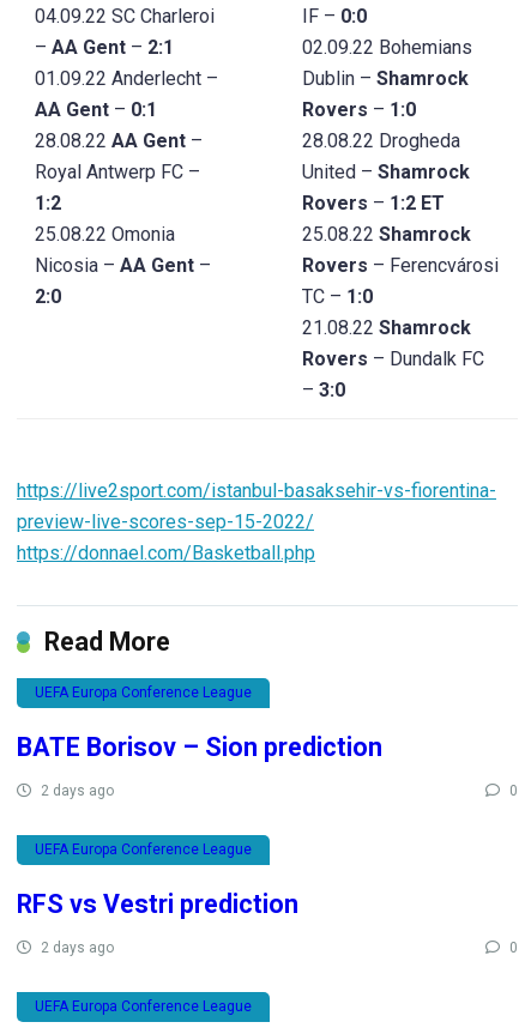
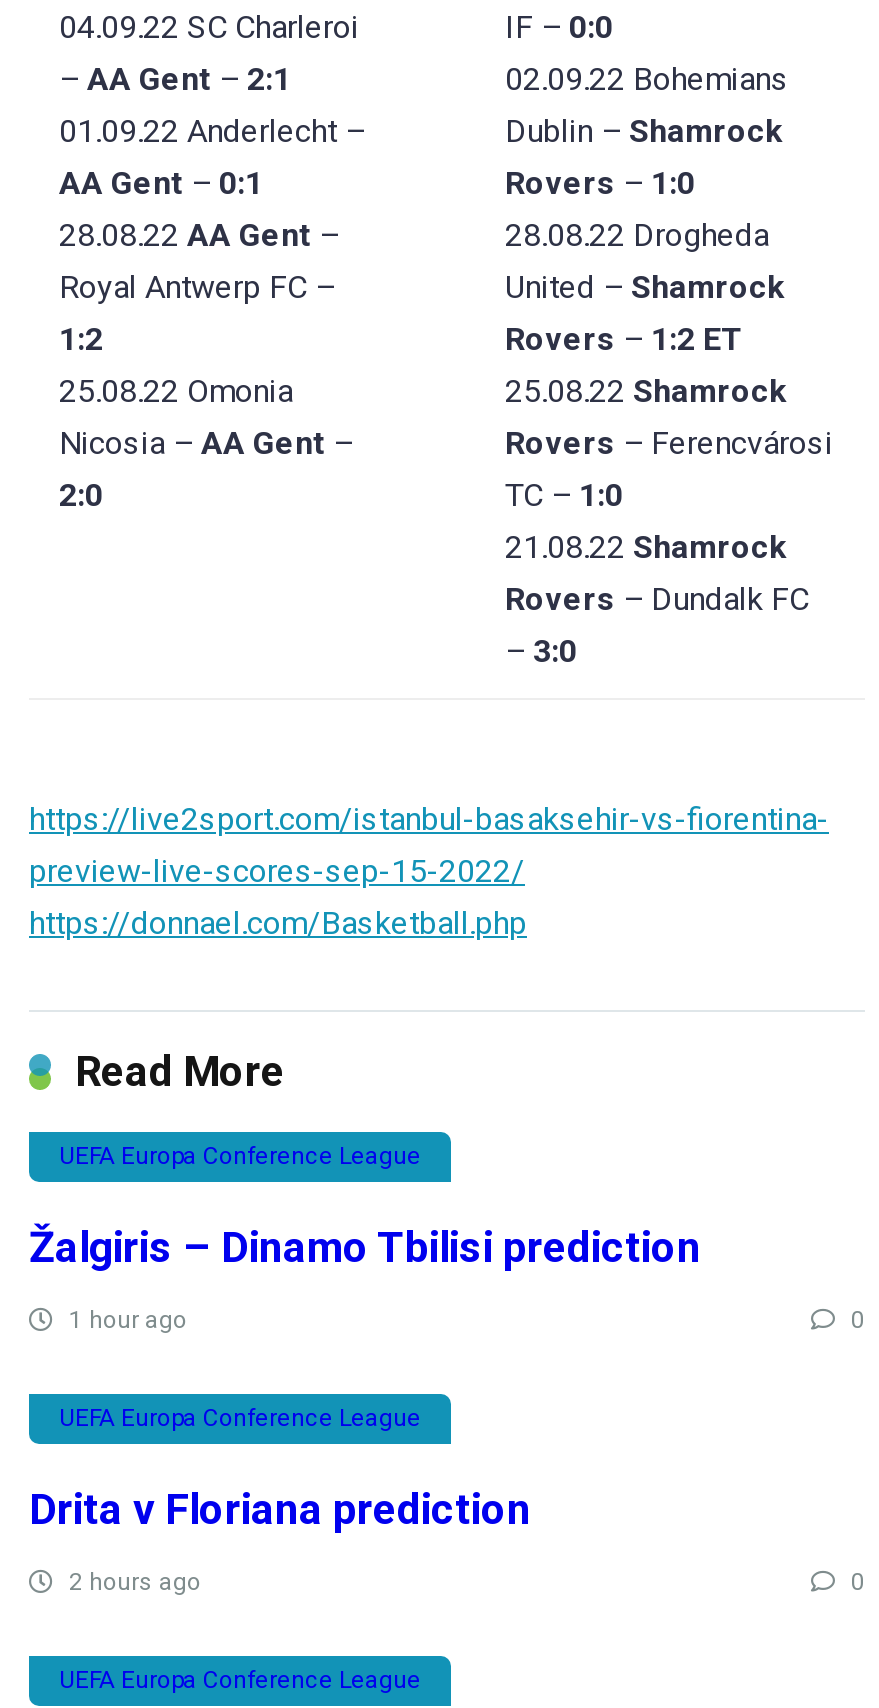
- BATE Borisov – Sion prediction
+ Žalgiris – Dinamo Tbilisi prediction

- 2 days ago
+ 1 hour ago

- RFS vs Vestri prediction
+ Drita v Floriana prediction

- 2 days ago
+ 2 hours ago
